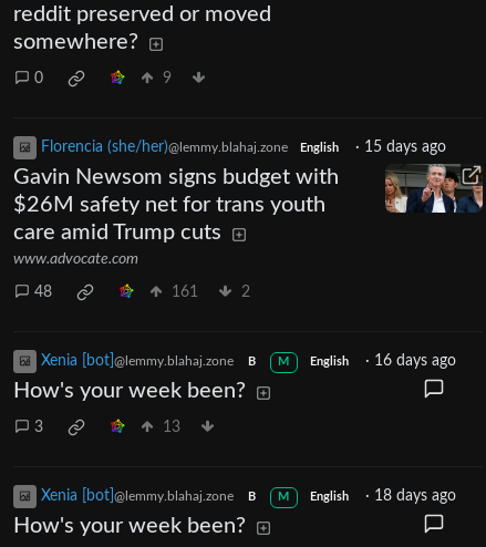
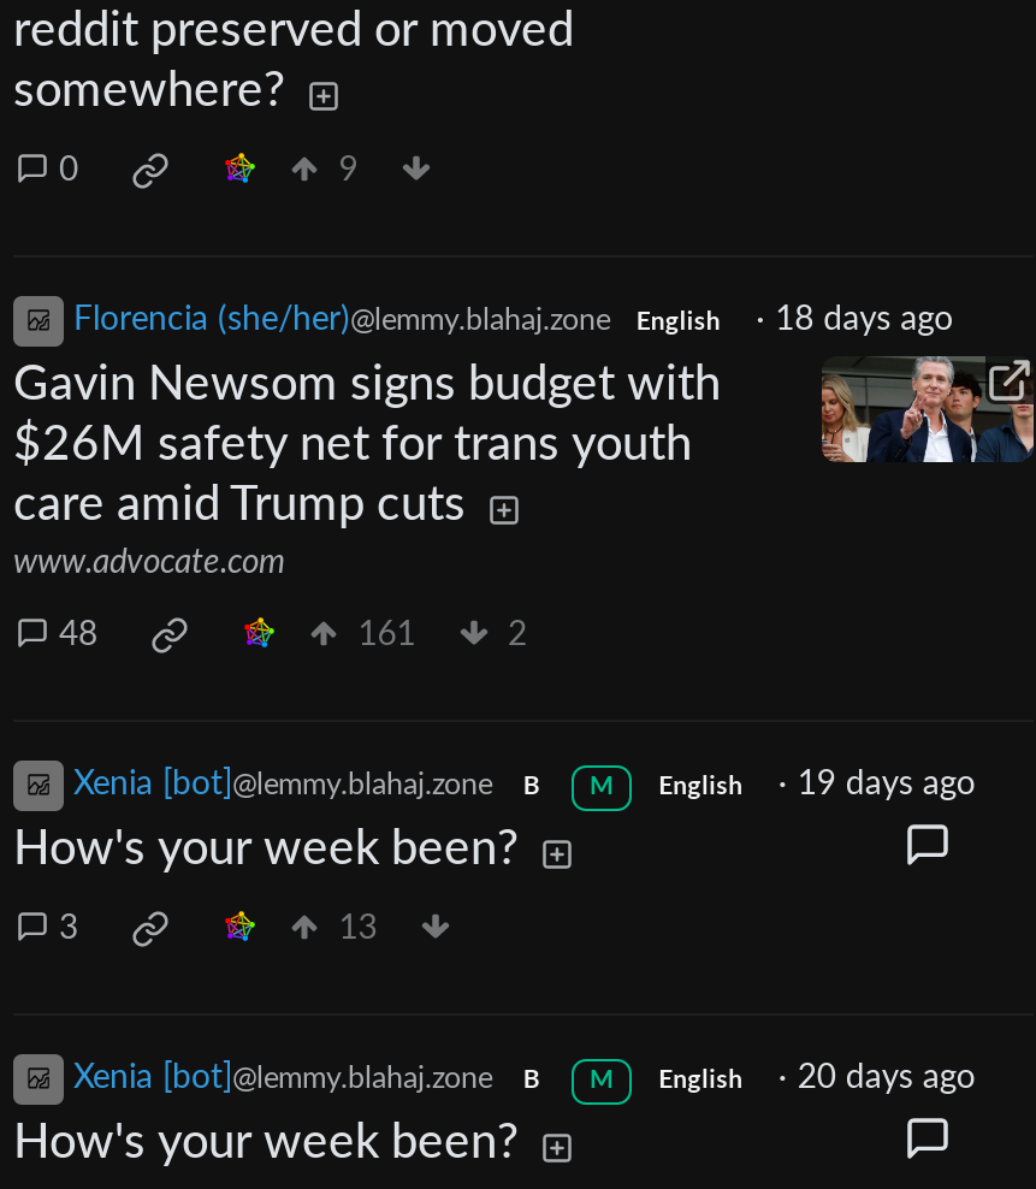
- Florencia (she/her)@lemmy.blahaj.zone English · 15 days ago
+ Florencia (she/her)@lemmy.blahaj.zone English · 18 days ago

- M English · 16 days ago
+ M English · 19 days ago

- M English · 18 days ago
+ M English · 20 days ago
